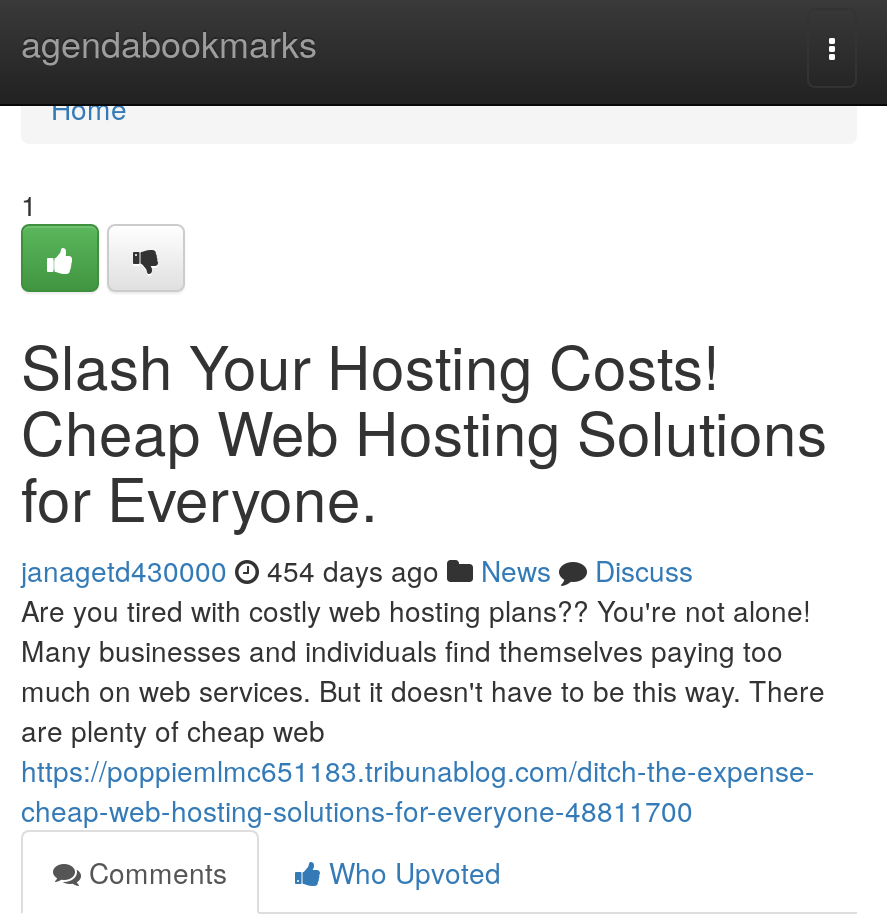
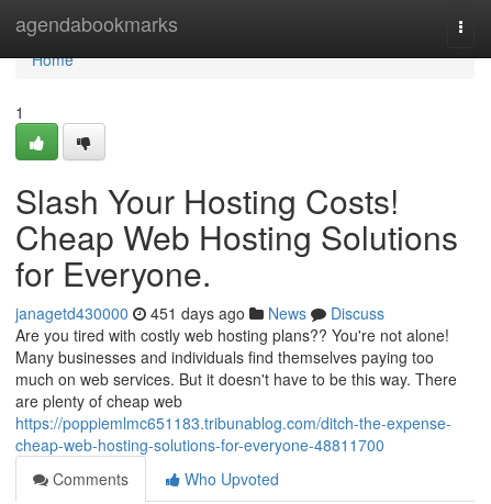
- janagetd430000 454 days ago News Discuss
+ janagetd430000 451 days ago News Discuss
